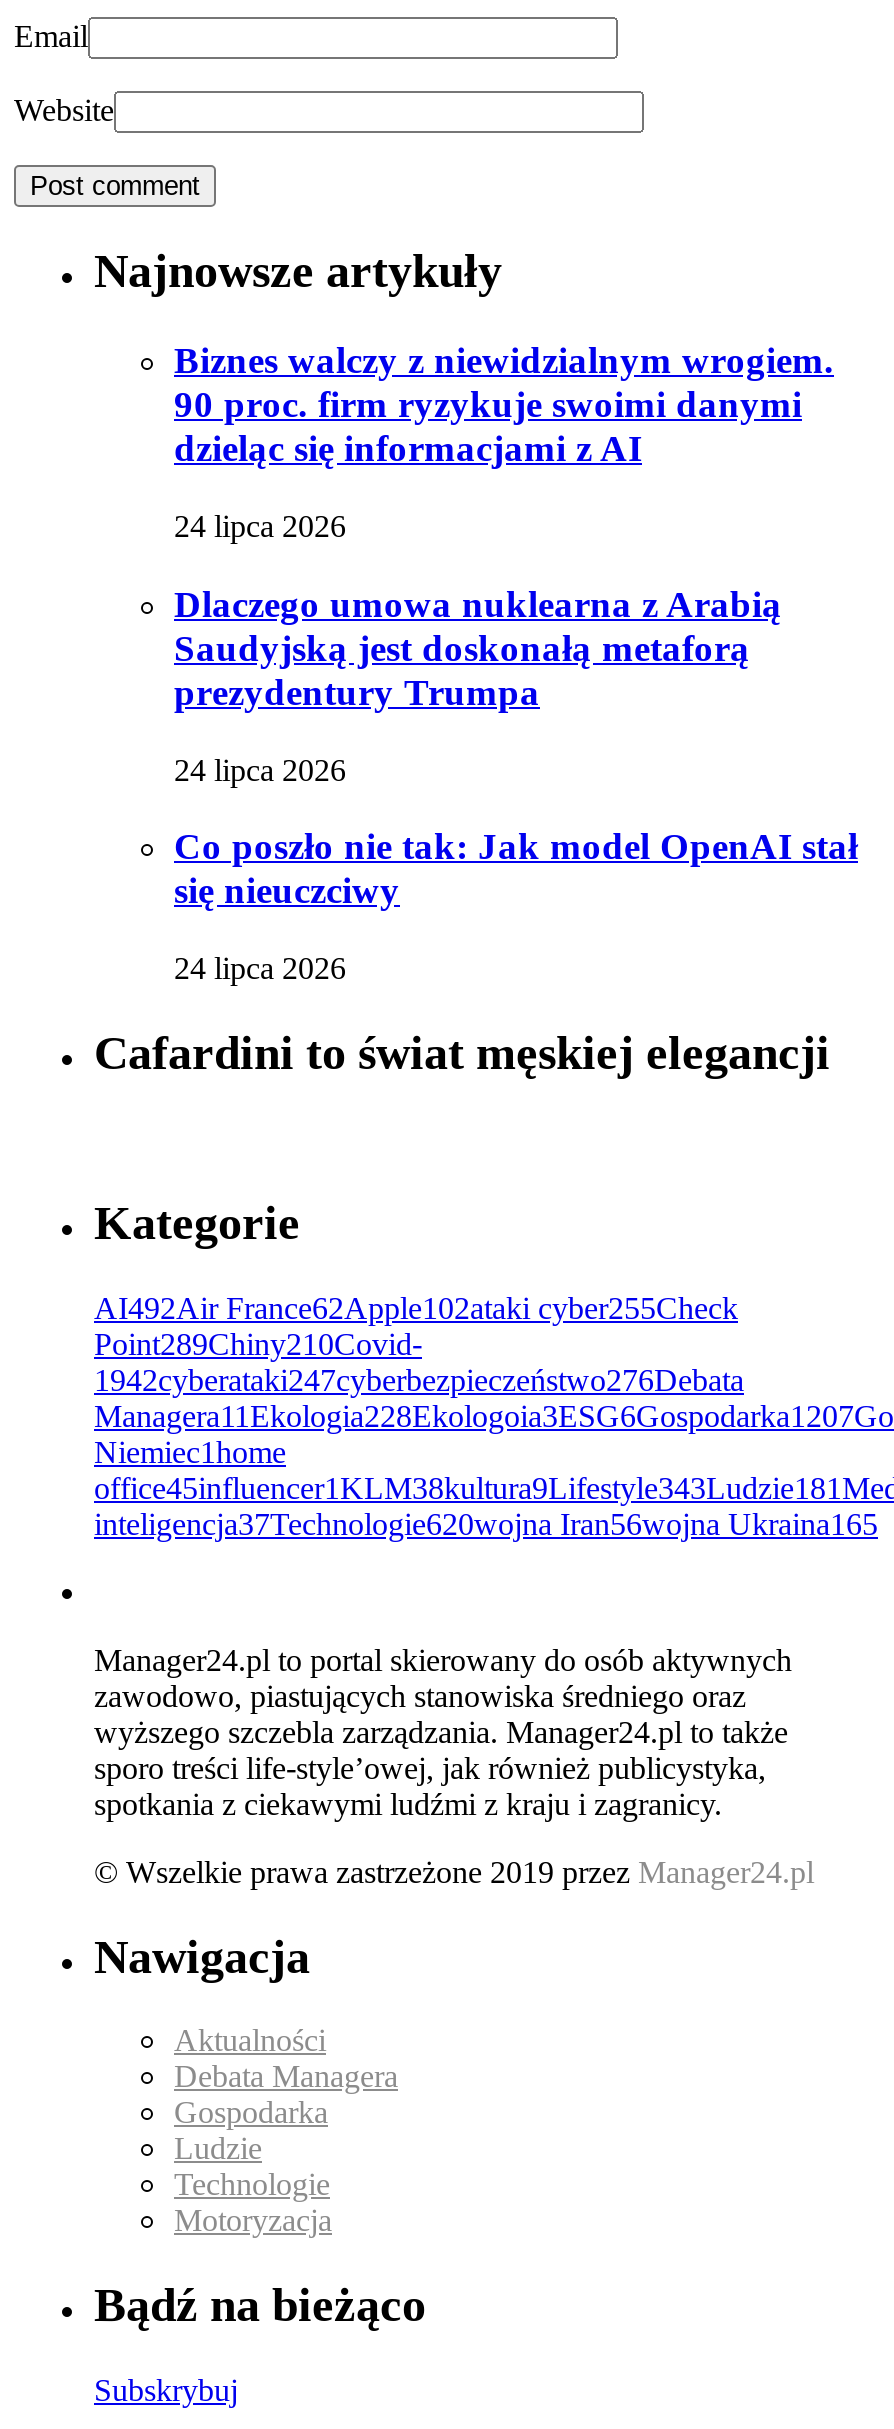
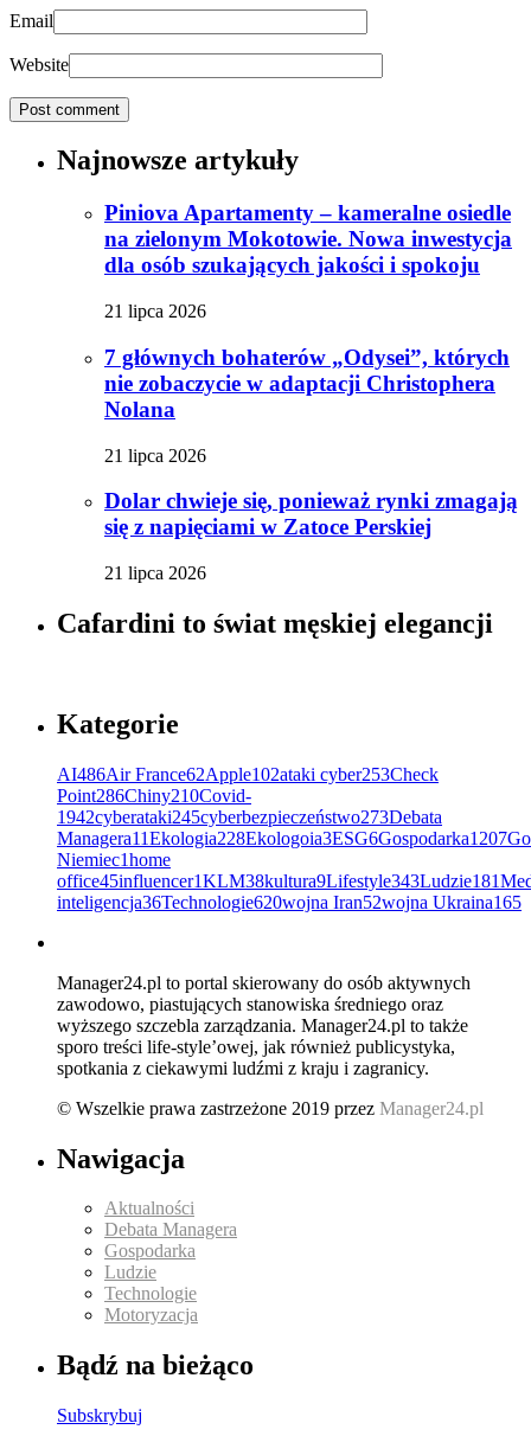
- Biznes walczy z niewidzialnym wrogiem.
- 90 proc. firm ryzykuje swoimi danymi
- dzieląc się informacjami z AI
+ Piniova Apartamenty – kameralne osiedle
+ na zielonym Mokotowie. Nowa inwestycja
+ dla osób szukających jakości i spokoju

- 24 lipca 2026
+ 21 lipca 2026

- Dlaczego umowa nuklearna z Arabią
- Saudyjską jest doskonałą metaforą
- prezydentury Trumpa
+ 7 głównych bohaterów „Odysei”, których
+ nie zobaczycie w adaptacji Christophera
+ Nolana

- 24 lipca 2026
+ 21 lipca 2026

- Co poszło nie tak: Jak model OpenAI stał
- się nieuczciwy
+ Dolar chwieje się, ponieważ rynki zmagają
+ się z napięciami w Zatoce Perskiej

- 24 lipca 2026
+ 21 lipca 2026

- AI492Air France62Apple102ataki cyber255Check
+ AI486Air France62Apple102ataki cyber253Check

- Point289Chiny210Covid-
+ Point286Chiny210Covid-

- 1942cyberataki247cyberbezpieczeństwo276Debata
+ 1942cyberataki245cyberbezpieczeństwo273Debata

- inteligencja37Technologie620wojna Iran56wojna Ukraina165
+ inteligencja36Technologie620wojna Iran52wojna Ukraina165
